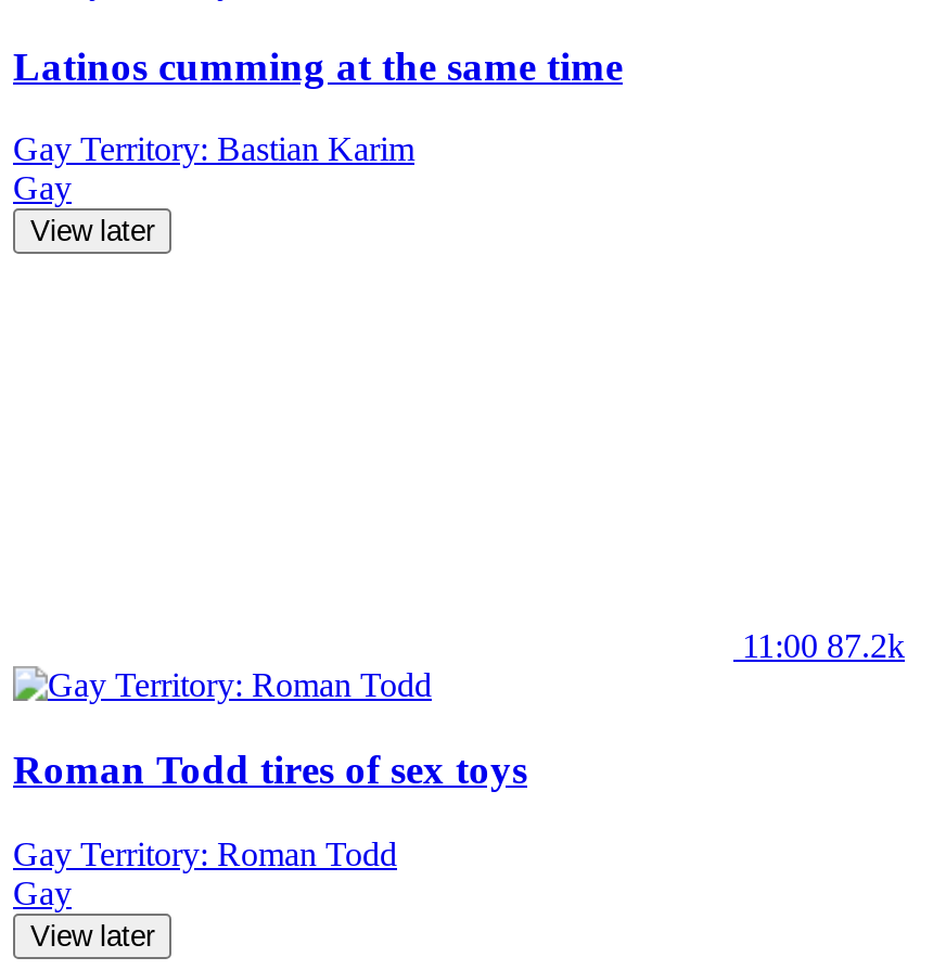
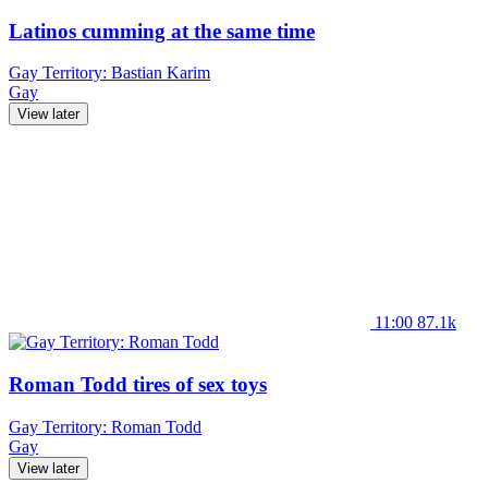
- 11:00 87.2k
+ 11:00 87.1k
